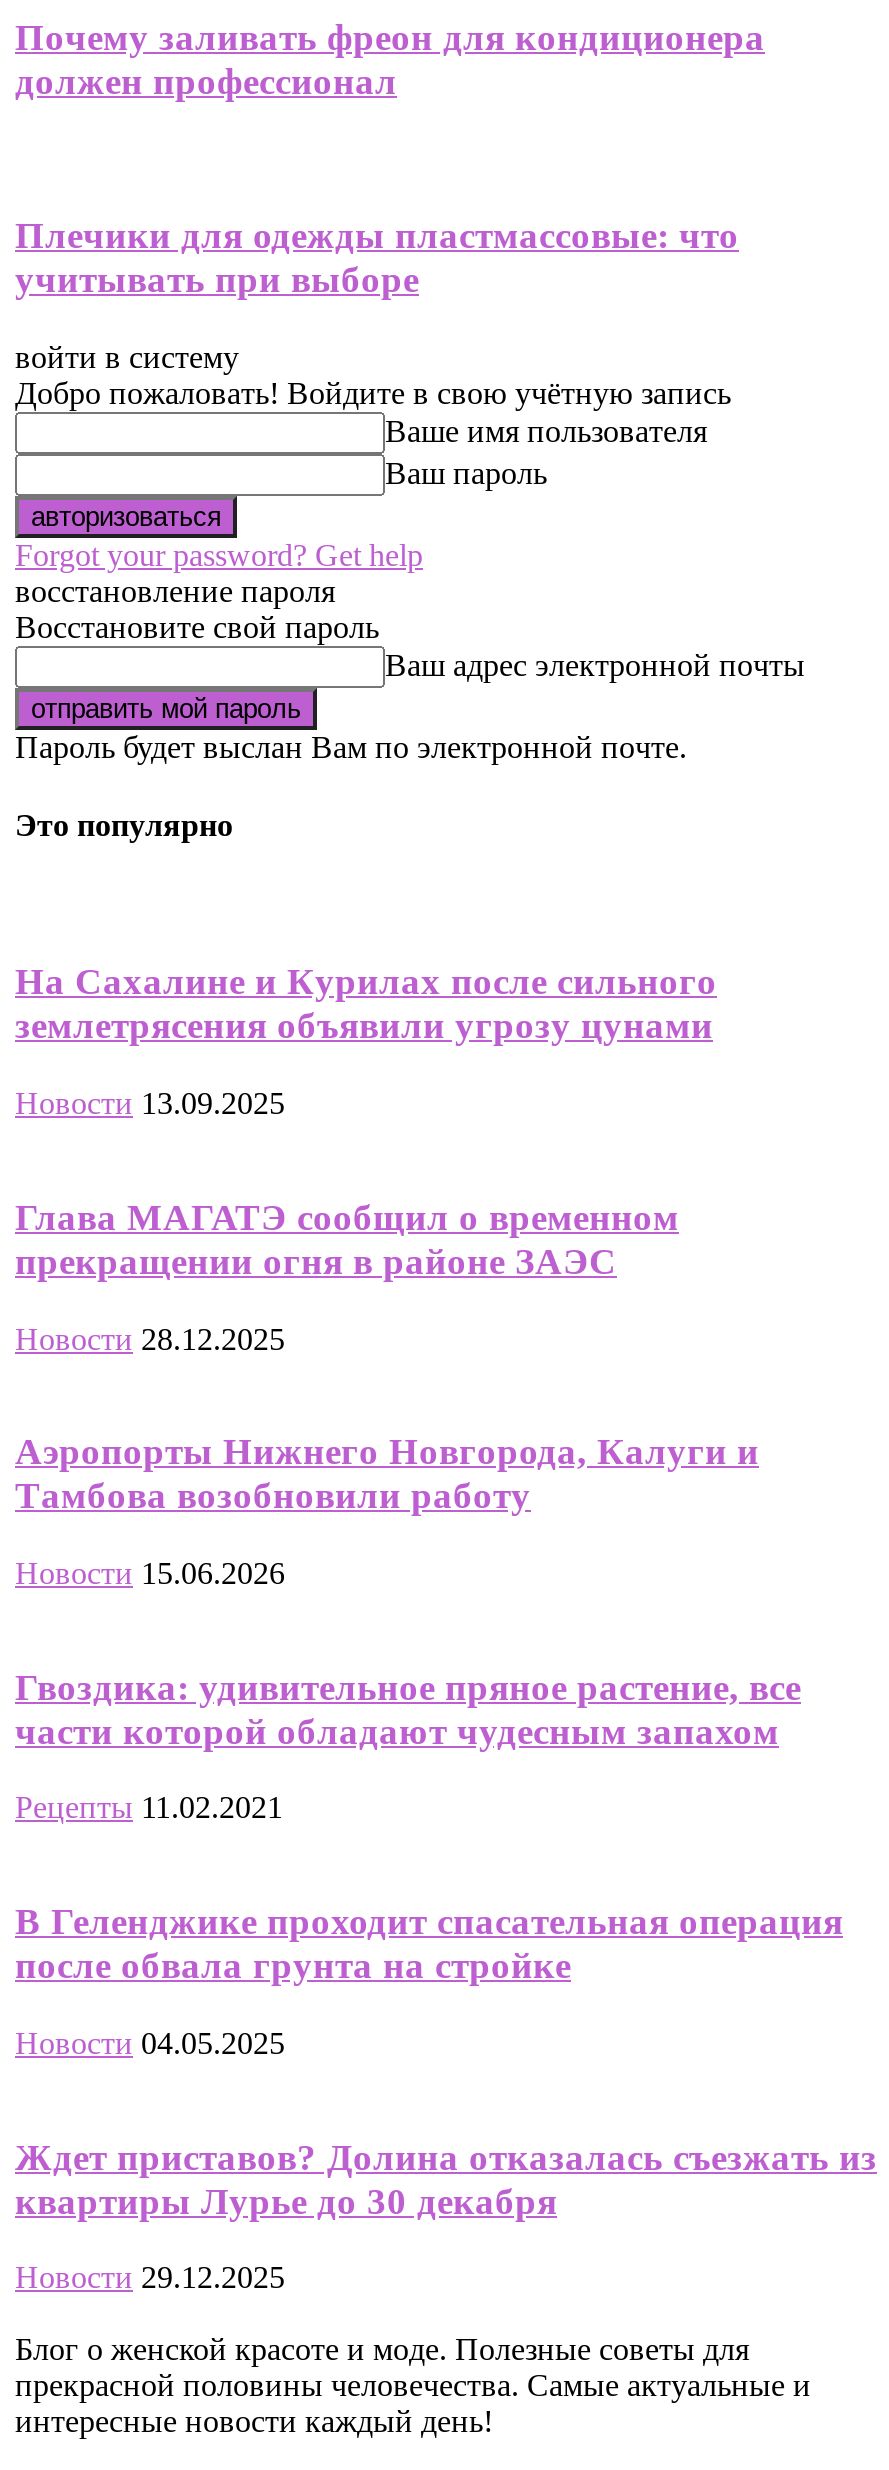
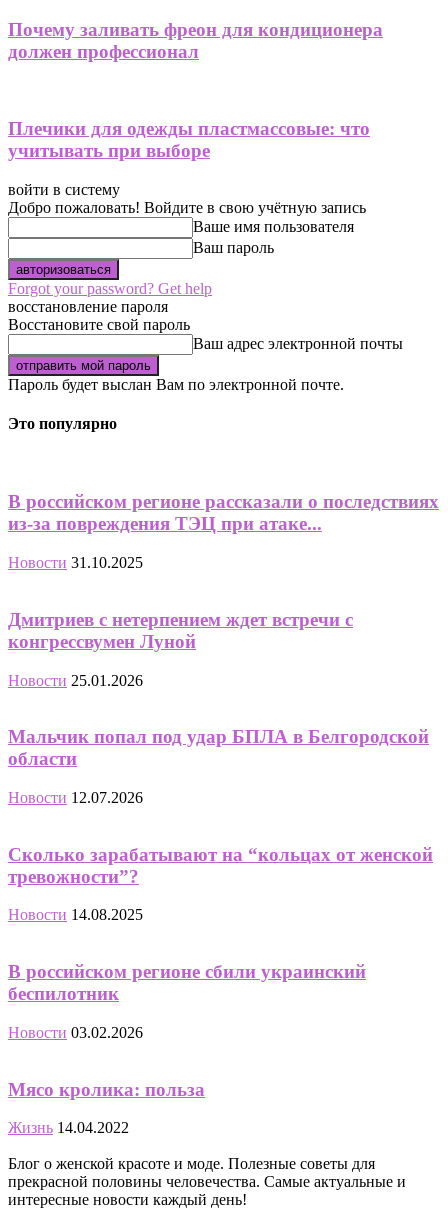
- На Сахалине и Курилах после сильного
- землетрясения объявили угрозу цунами
+ В российском регионе рассказали о последствиях
+ из-за повреждения ТЭЦ при атаке...

- Новости 13.09.2025
+ Новости 31.10.2025

- Глава МАГАТЭ сообщил о временном
- прекращении огня в районе ЗАЭС
+ Дмитриев с нетерпением ждет встречи с
+ конгрессвумен Луной

- Новости 28.12.2025
+ Новости 25.01.2026

- Аэропорты Нижнего Новгорода, Калуги и
- Тамбова возобновили работу
+ Мальчик попал под удар БПЛА в Белгородской
+ области

- Новости 15.06.2026
+ Новости 12.07.2026

- Гвоздика: удивительное пряное растение, все
- части которой обладают чудесным запахом
+ Сколько зарабатывают на “кольцах от женской
+ тревожности”?

- Рецепты 11.02.2021
+ Новости 14.08.2025

- В Геленджике проходит спасательная операция
- после обвала грунта на стройке
+ В российском регионе сбили украинский
+ беспилотник

- Новости 04.05.2025
+ Новости 03.02.2026

- Ждет приставов? Долина отказалась съезжать из
- квартиры Лурье до 30 декабря
+ Мясо кролика: польза

- Новости 29.12.2025
+ Жизнь 14.04.2022
